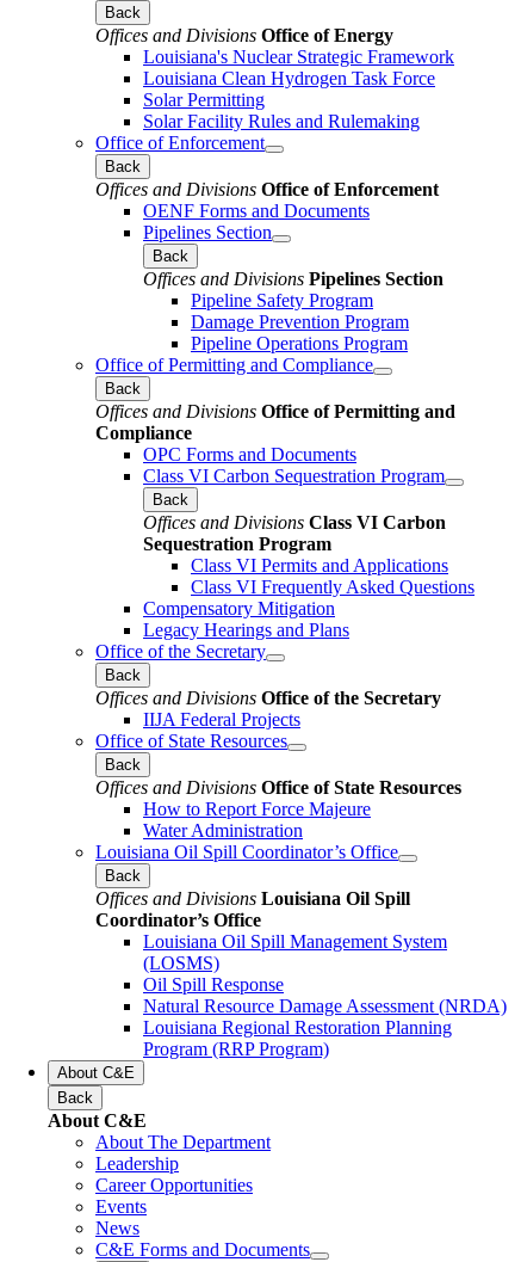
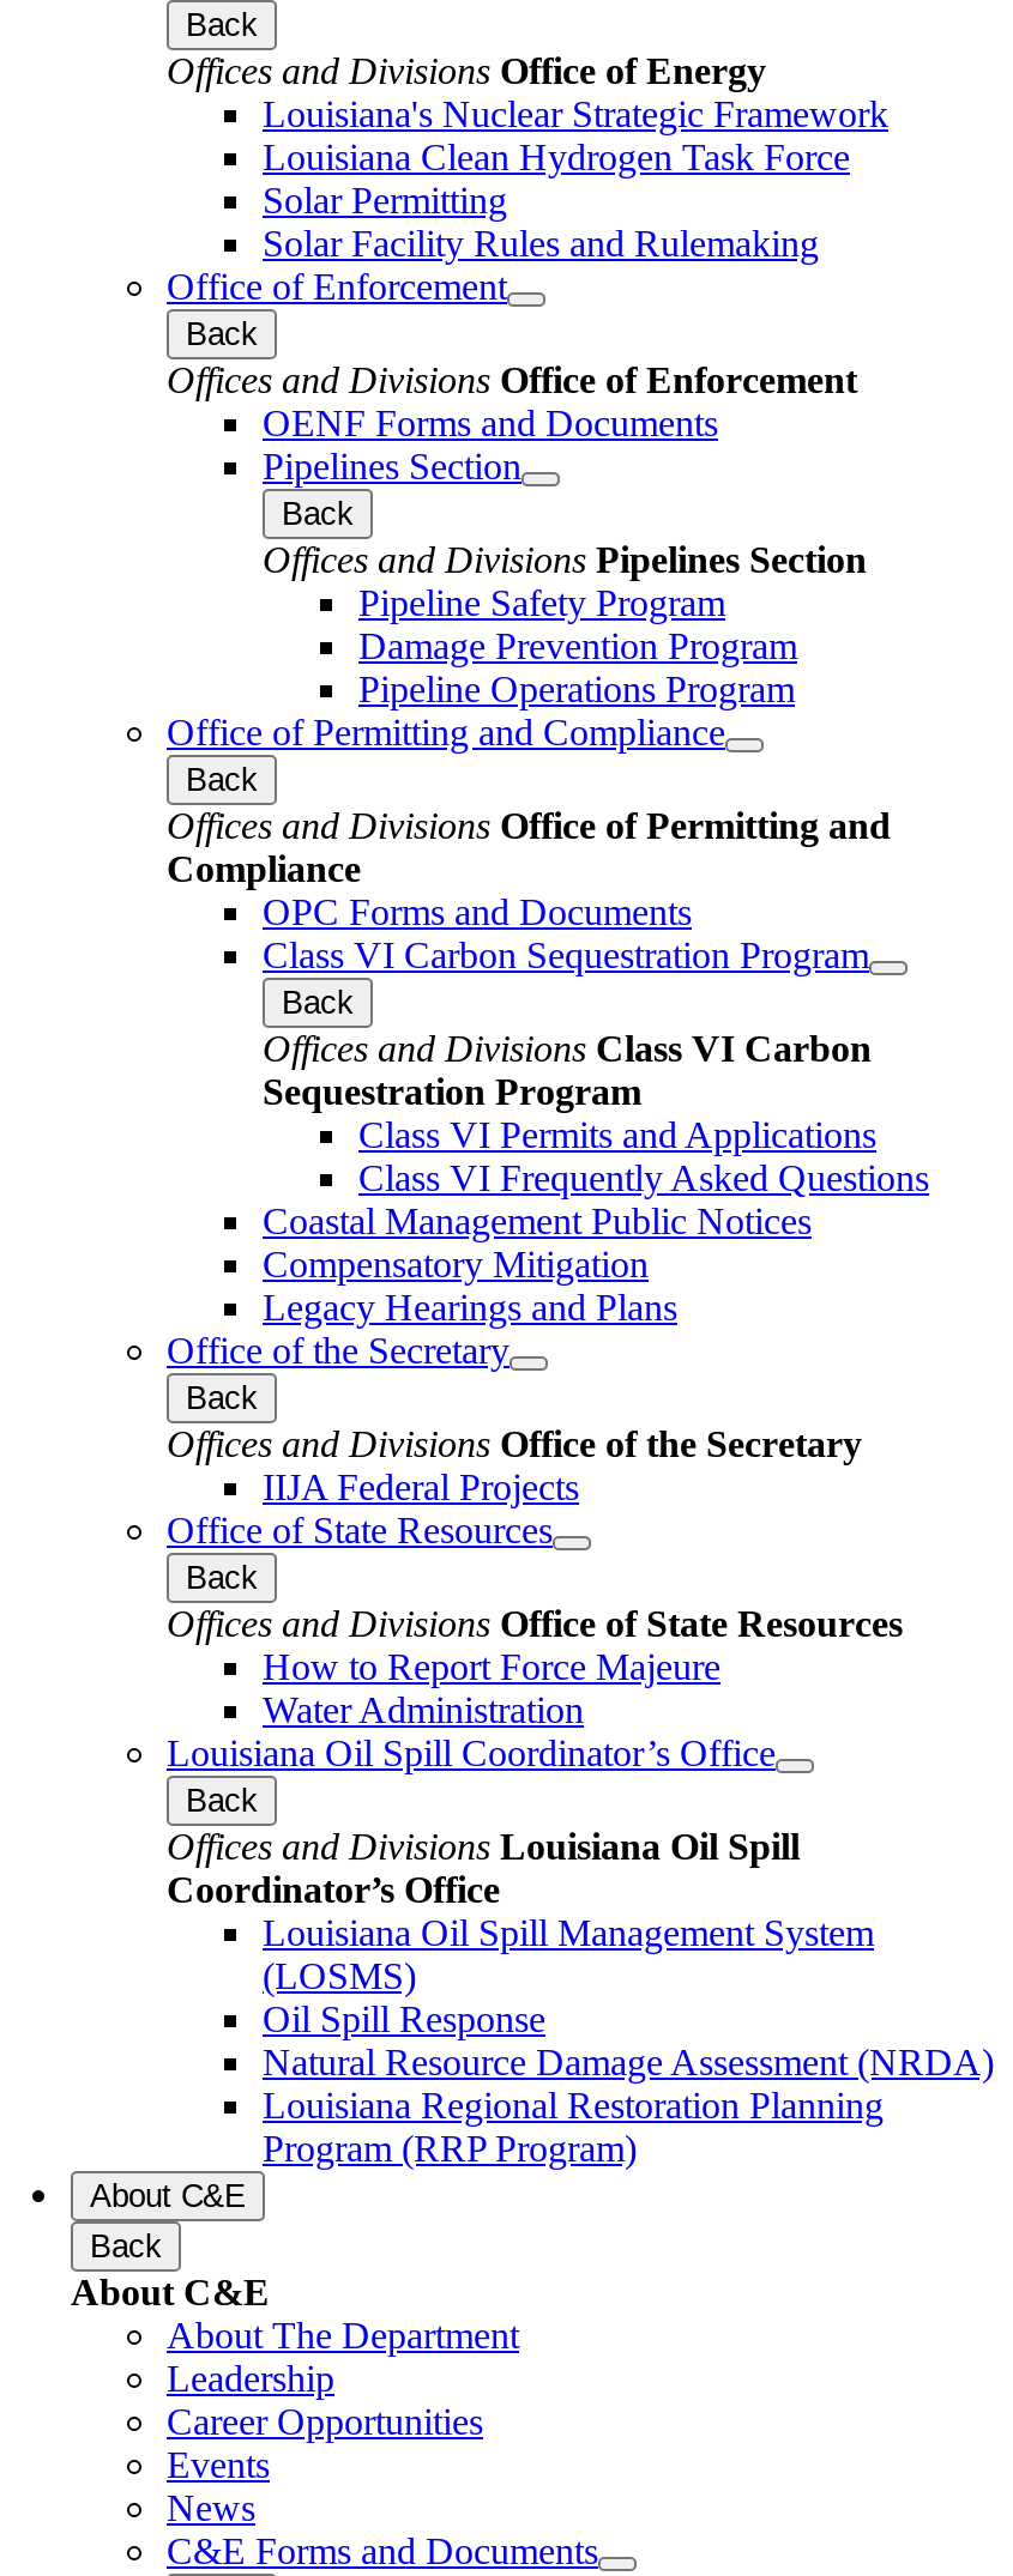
+ Coastal Management Public Notices
